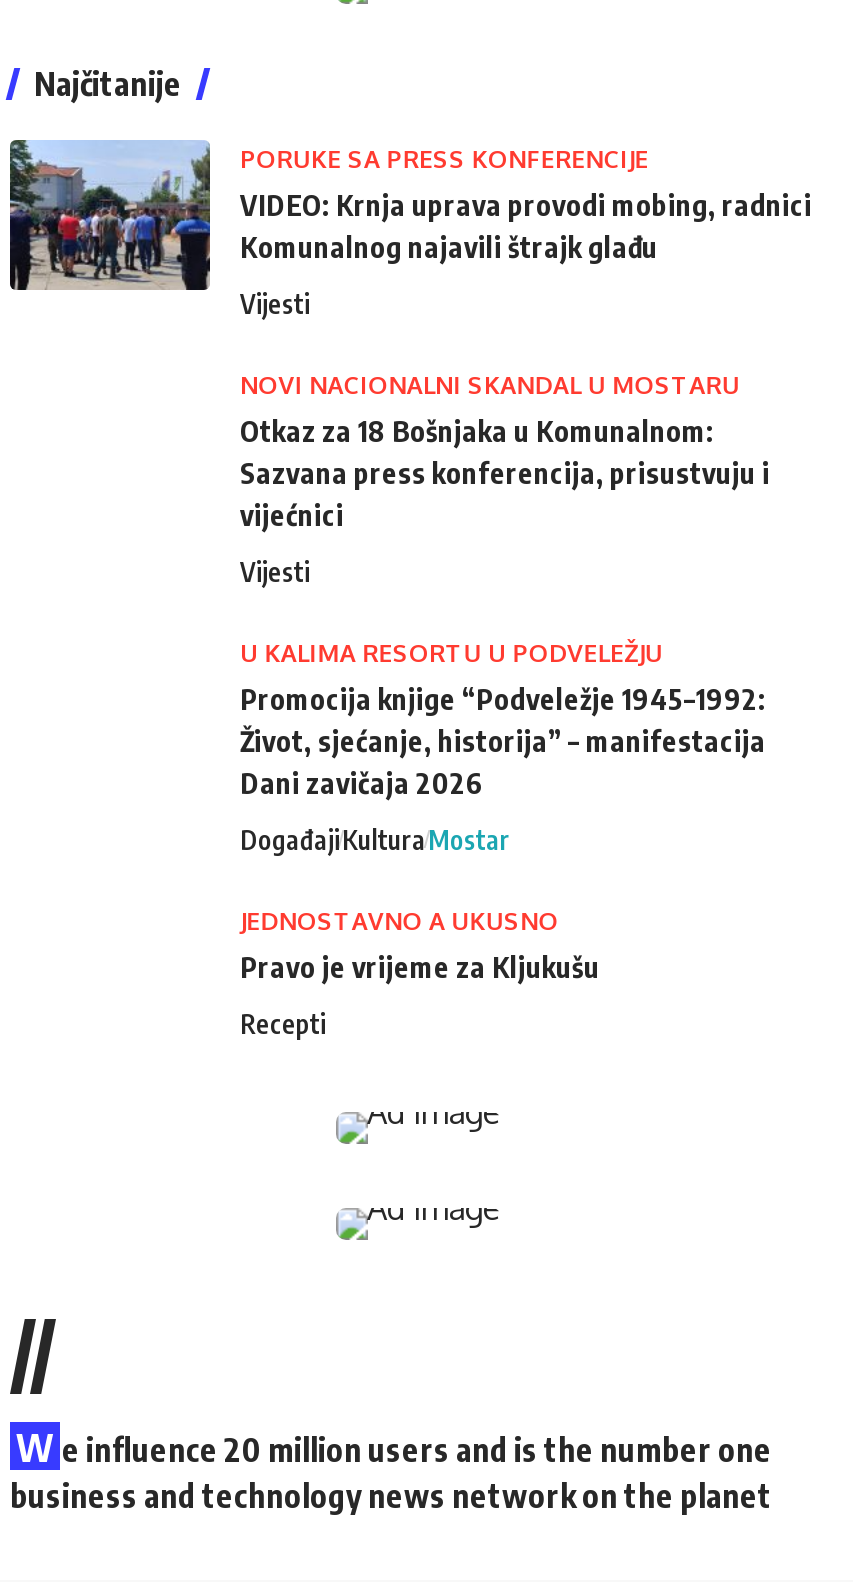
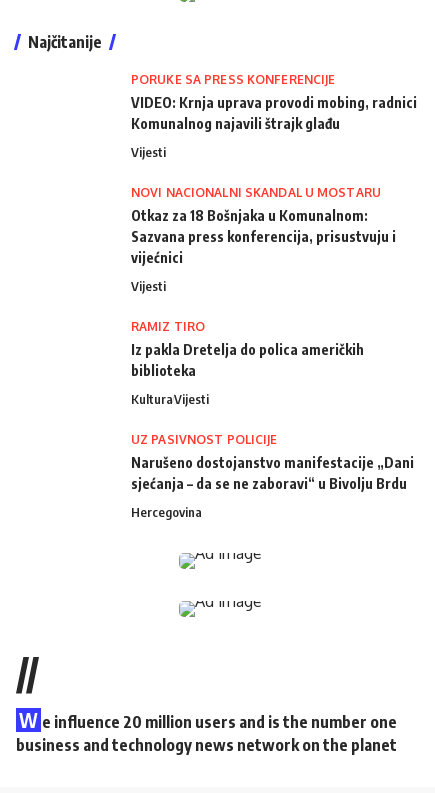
- [image]

- U KALIMA RESORTU U PODVELEŽJU
- Promocija knjige “Podveležje 1945–1992:
- Život, sjećanje, historija” – manifestacija
- Dani zavičaja 2026
+ RAMIZ TIRO
+ Iz pakla Dretelja do polica američkih
+ biblioteka

- DogađajiKultura Mostar
+ KulturaVijesti

- JEDNOSTAVNO A UKUSNO
- Pravo je vrijeme za Kljukušu
+ UZ PASIVNOST POLICIJE
+ Narušeno dostojanstvo manifestacije „Dani
+ sjećanja – da se ne zaboravi“ u Bivolju Brdu

- Recepti
+ Hercegovina
